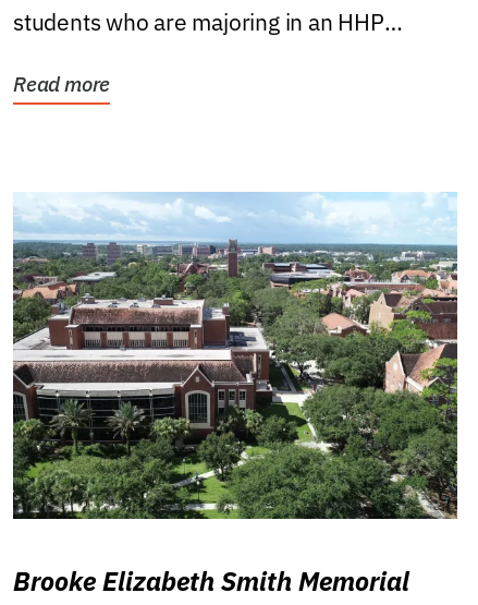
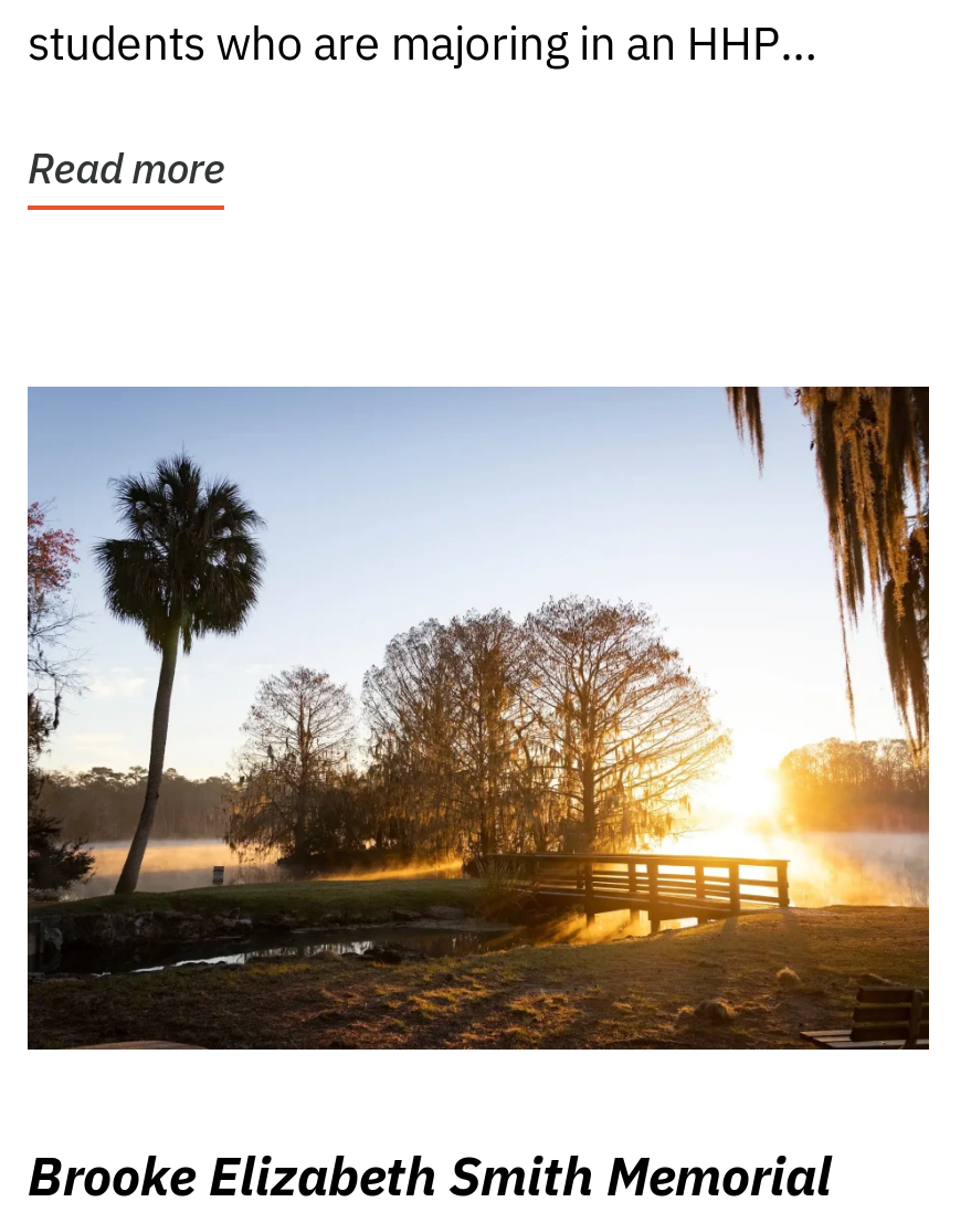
- [image]
+ [image]
